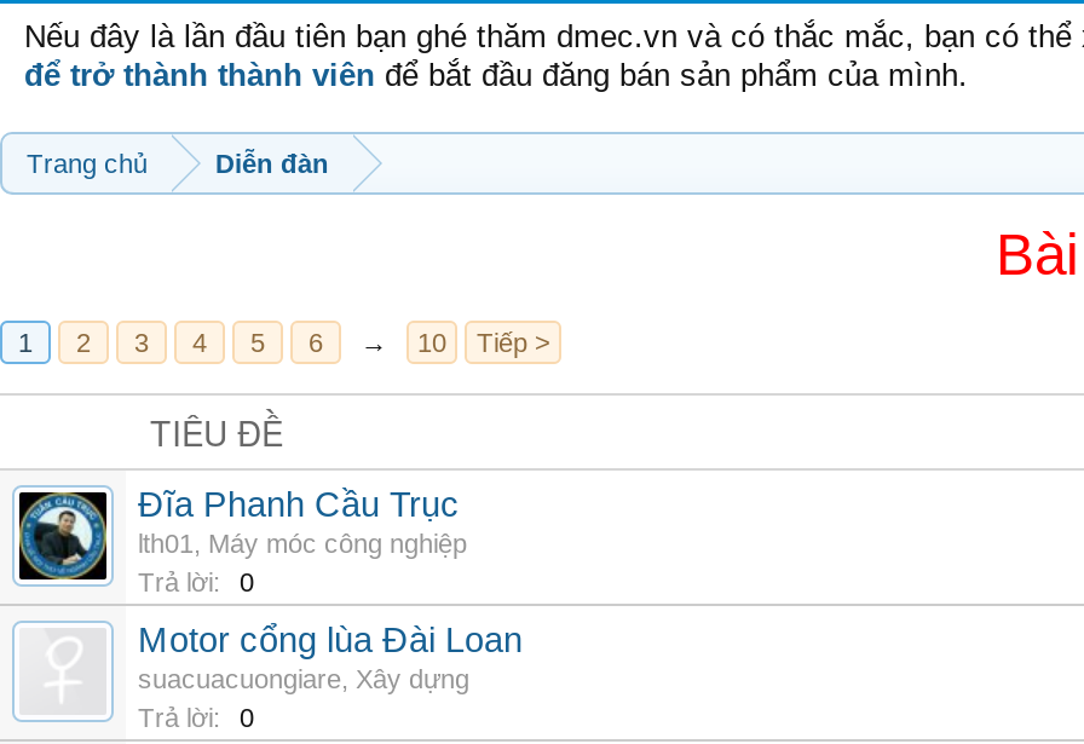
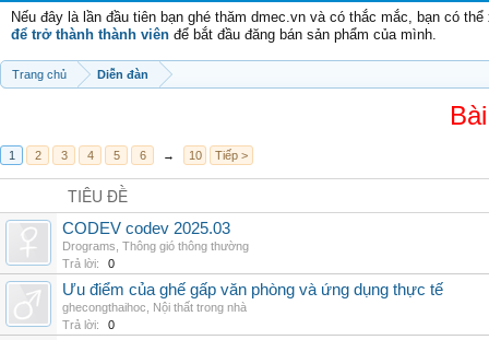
- [image]

- Đĩa Phanh Cầu Trục
- lth01, Máy móc công nghiệp
+ CODEV codev 2025.03
+ Drograms, Thông gió thông thường

- Motor cổng lùa Đài Loan
- suacuacuongiare, Xây dựng
+ Ưu điểm của ghế gấp văn phòng và ứng dụng thực tế
+ ghecongthaihoc, Nội thất trong nhà
